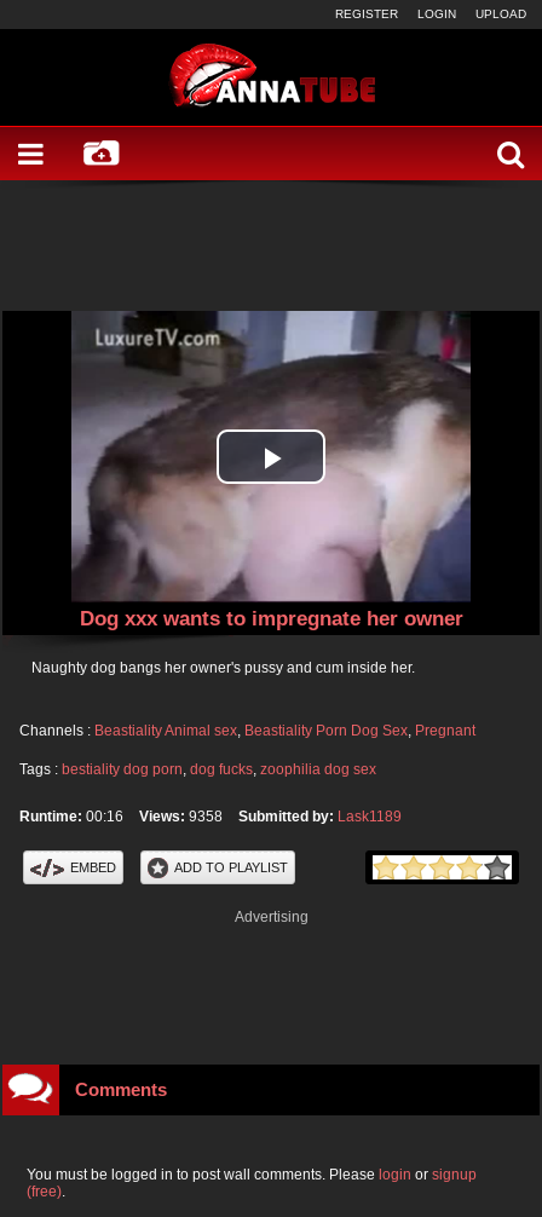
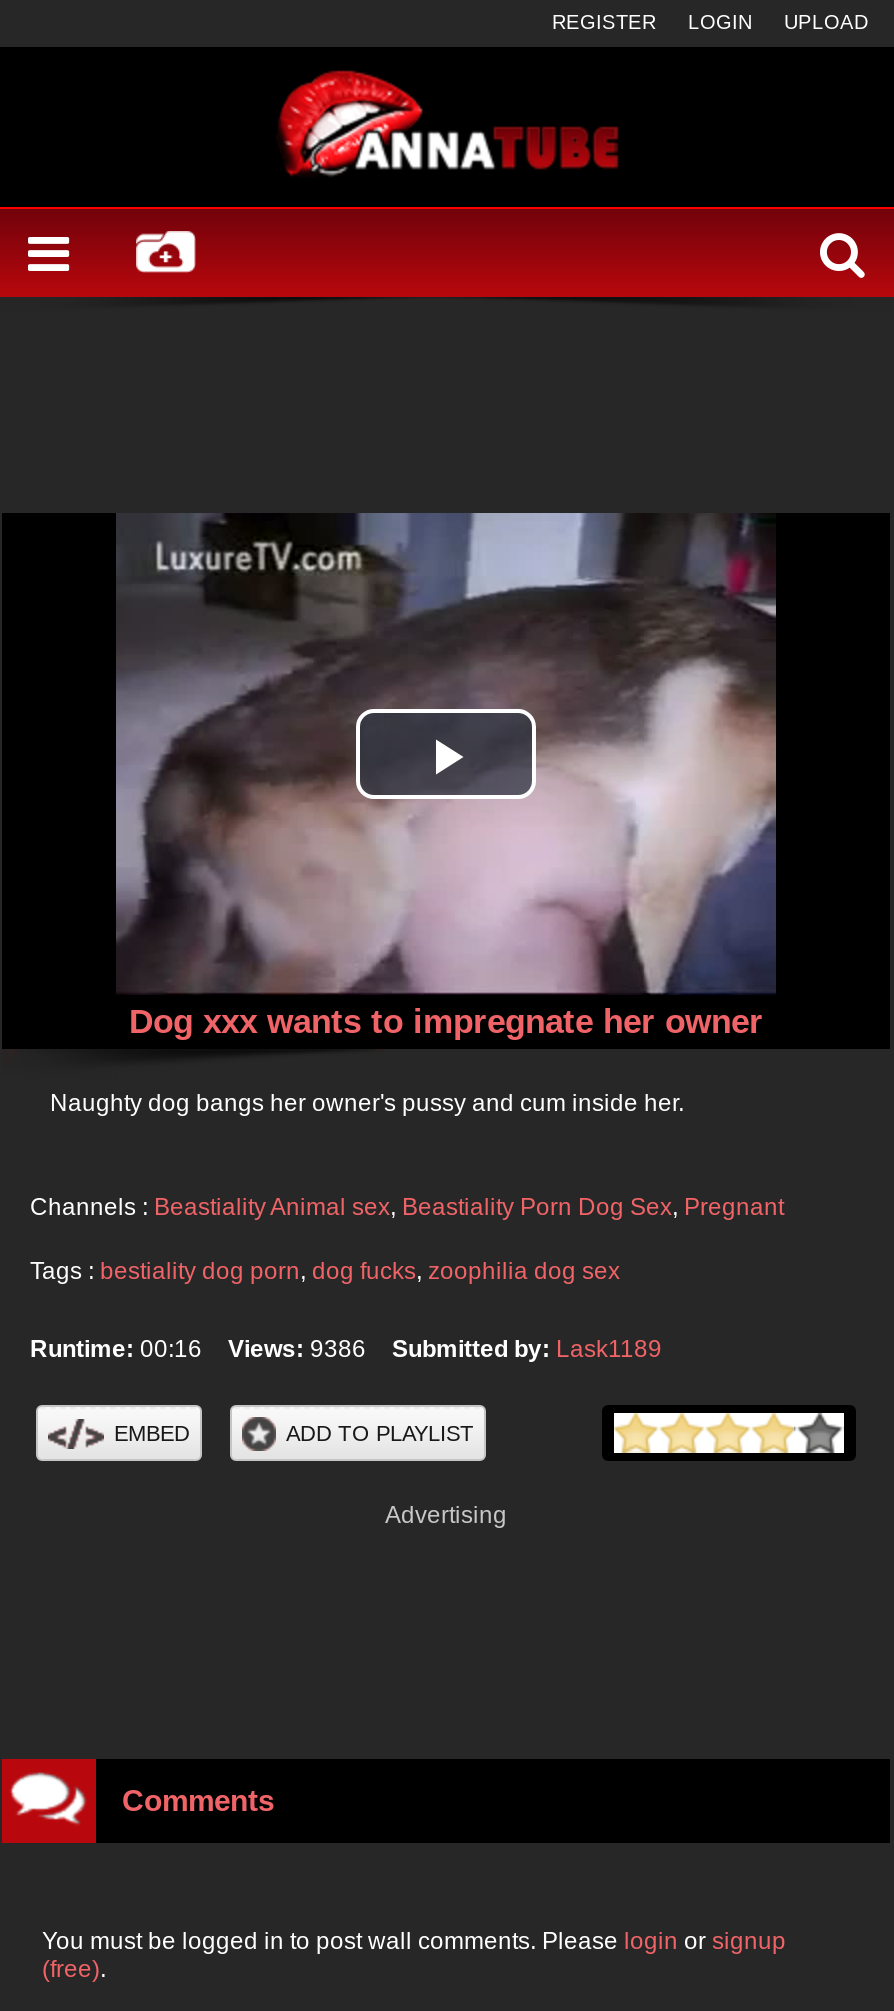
- Runtime: 00:16 Views: 9358 Submitted by: Lask1189
+ Runtime: 00:16 Views: 9386 Submitted by: Lask1189
